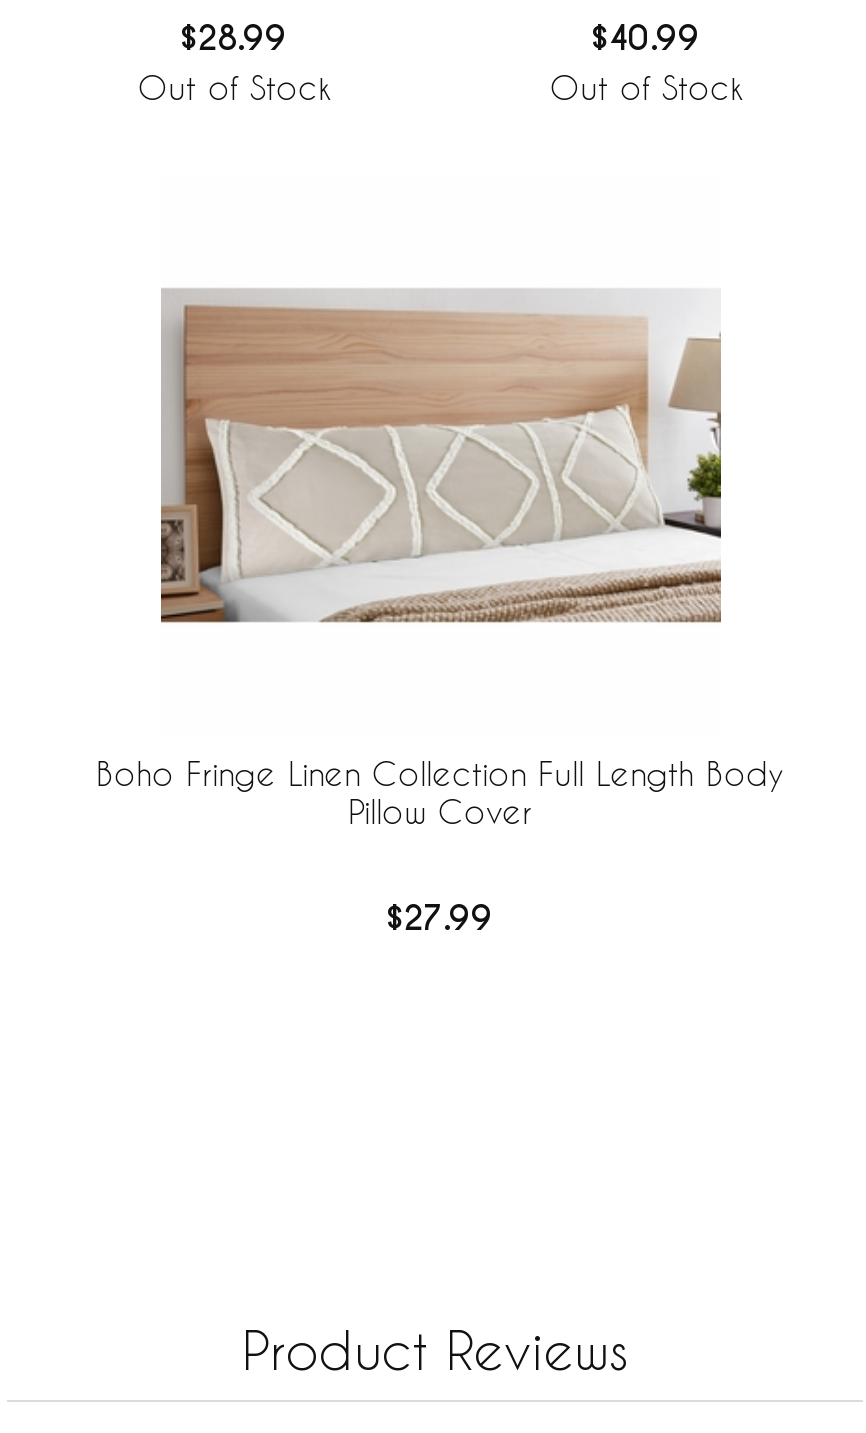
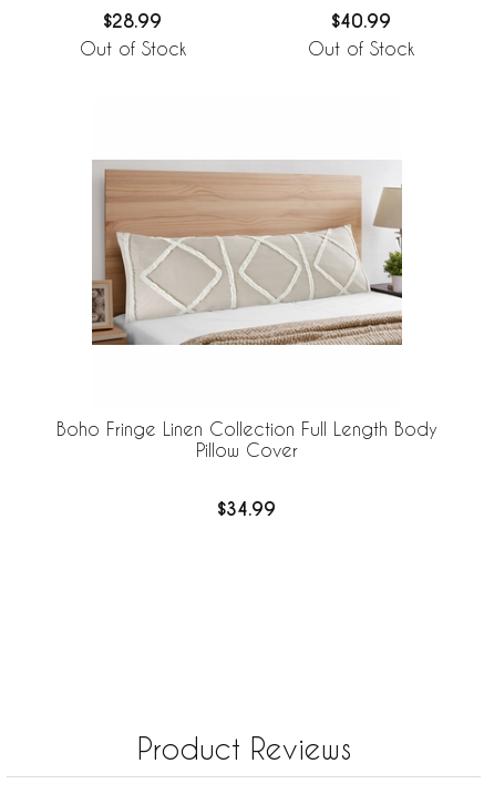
- $27.99
+ $34.99
